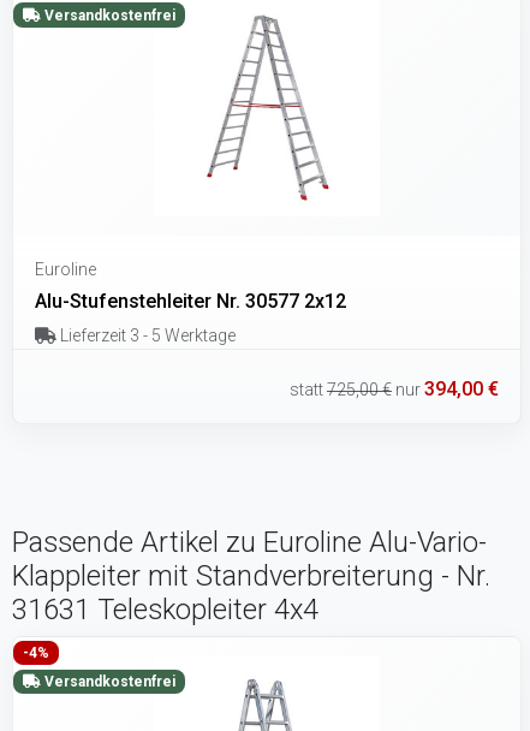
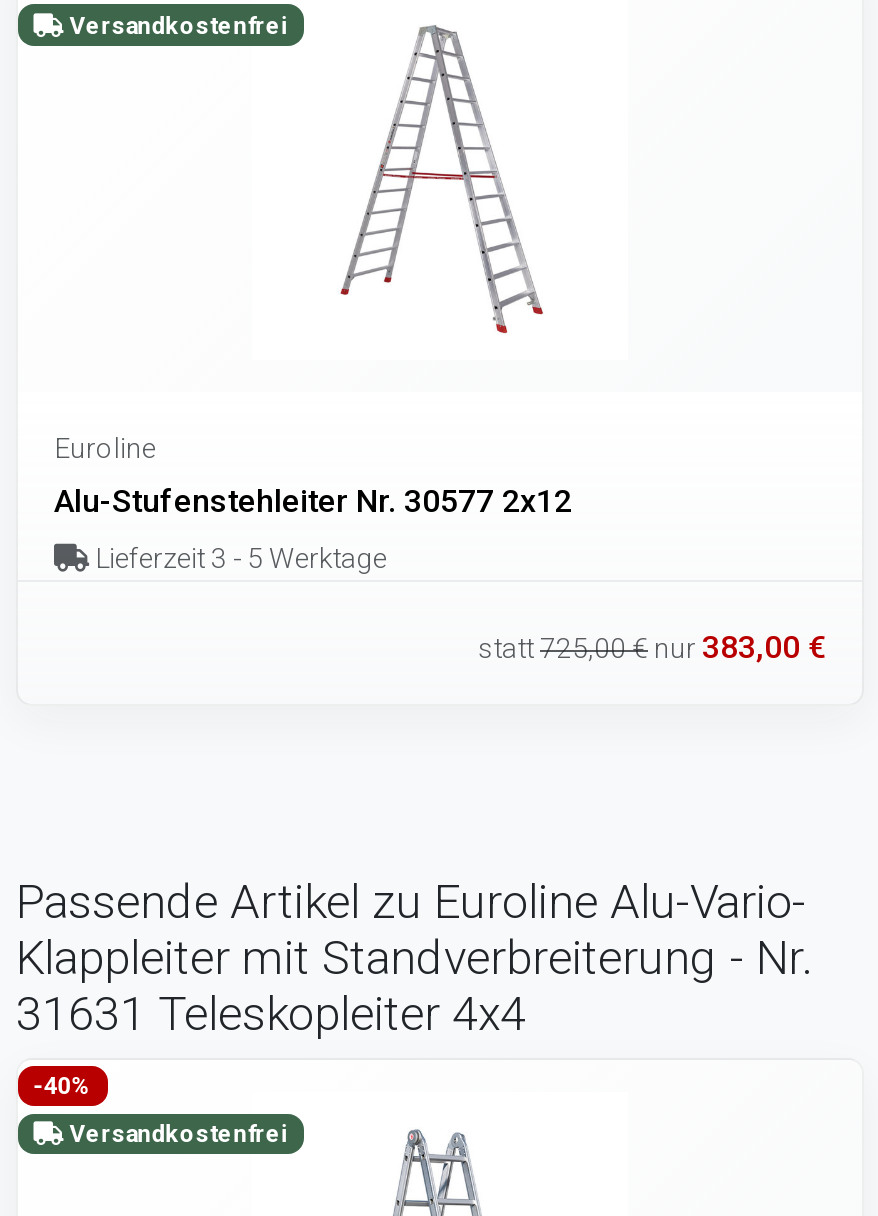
- statt725,00 €nur 394,00 €
+ statt725,00 €nur 383,00 €

- -4%
+ -40%
